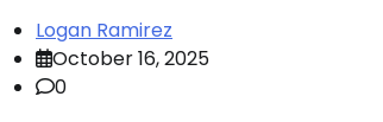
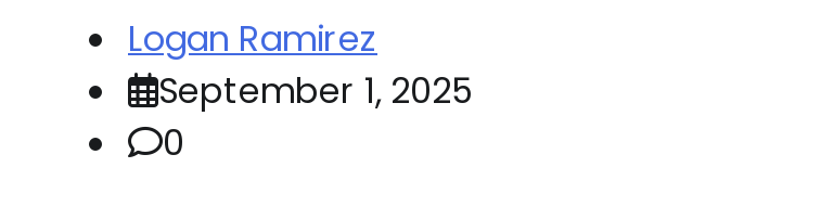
- October 16, 2025
+ September 1, 2025
